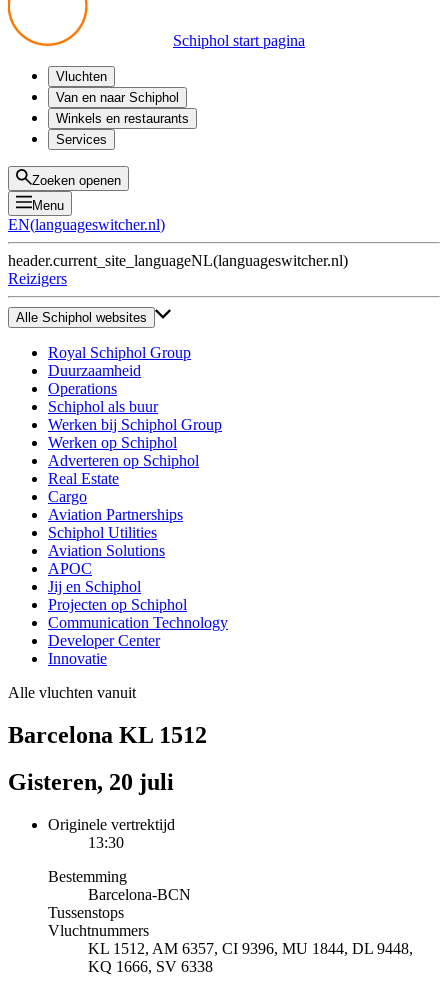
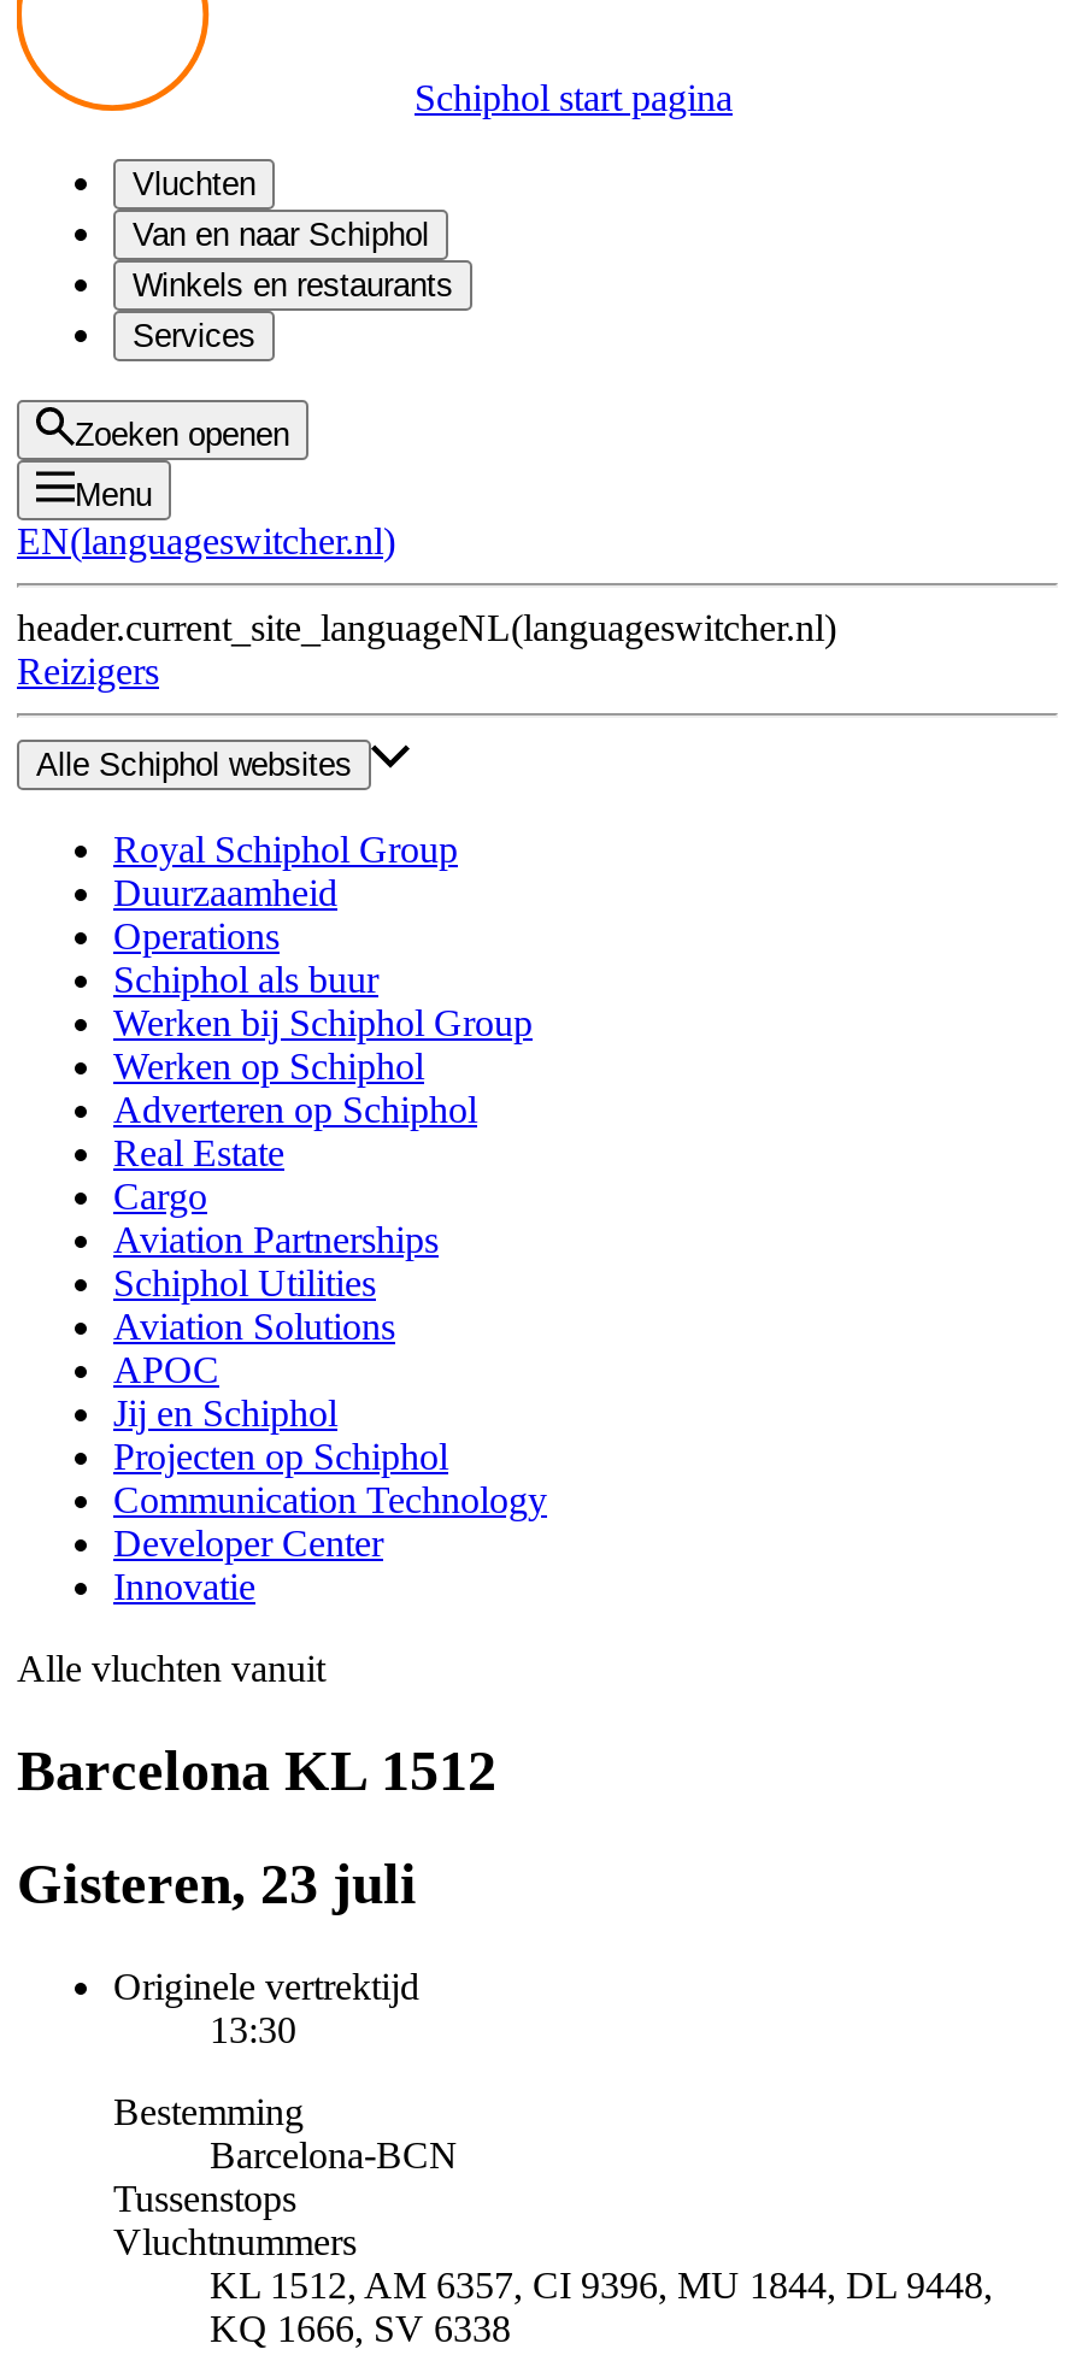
- Gisteren, 20 juli
+ Gisteren, 23 juli
